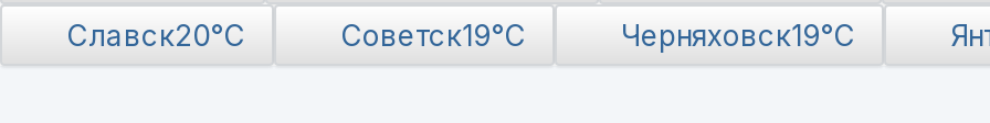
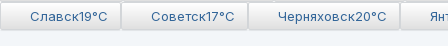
- Славск20°C
+ Славск19°C

- Советск19°C
+ Советск17°C

- Черняховск19°C
+ Черняховск20°C
